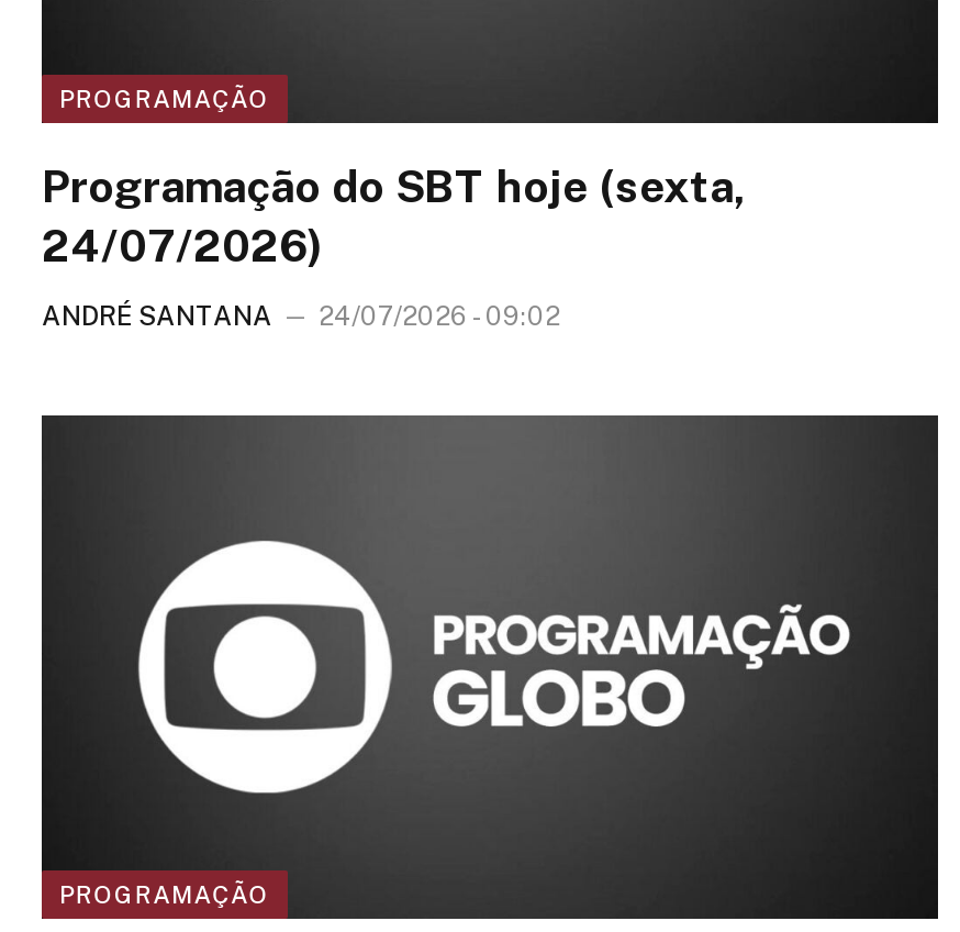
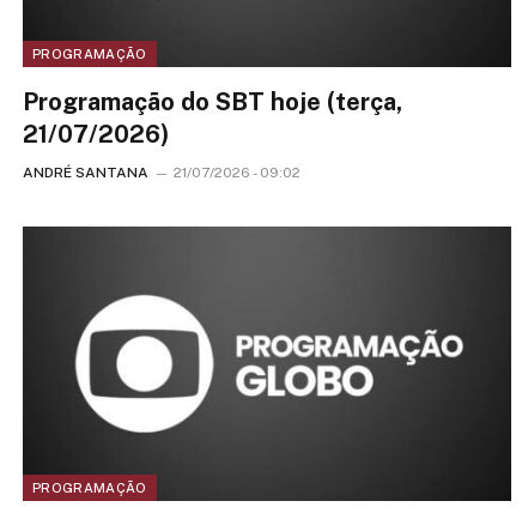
- Programação do SBT hoje (sexta,
+ Programação do SBT hoje (terça,

- 24/07/2026)
+ 21/07/2026)

- ANDRÉ SANTANA 24/07/2026 - 09:02
+ ANDRÉ SANTANA 21/07/2026 - 09:02
